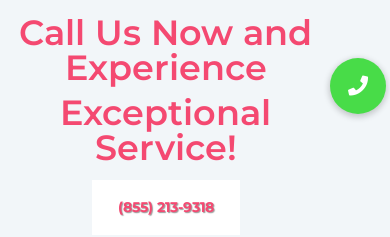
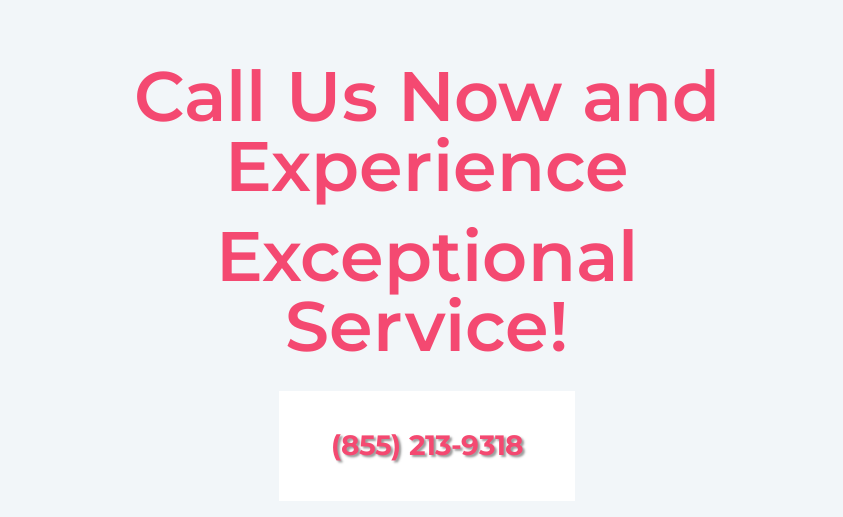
- [image]
